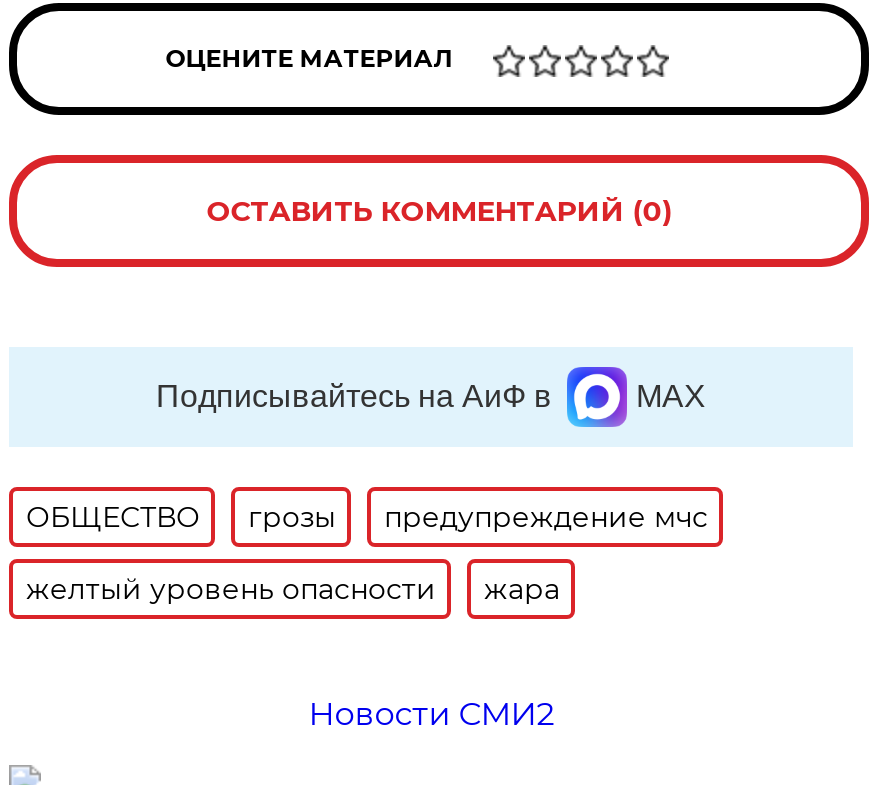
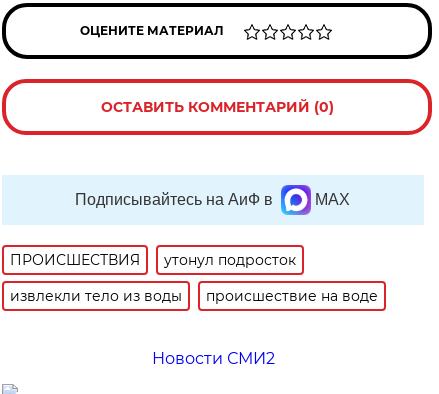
- ОБЩЕСТВО
- грозы
- предупреждение мчс
+ ПРОИСШЕСТВИЯ
+ утонул подросток

- желтый уровень опасности
- жара
+ извлекли тело из воды
+ происшествие на воде
